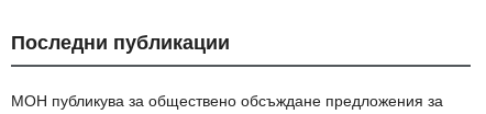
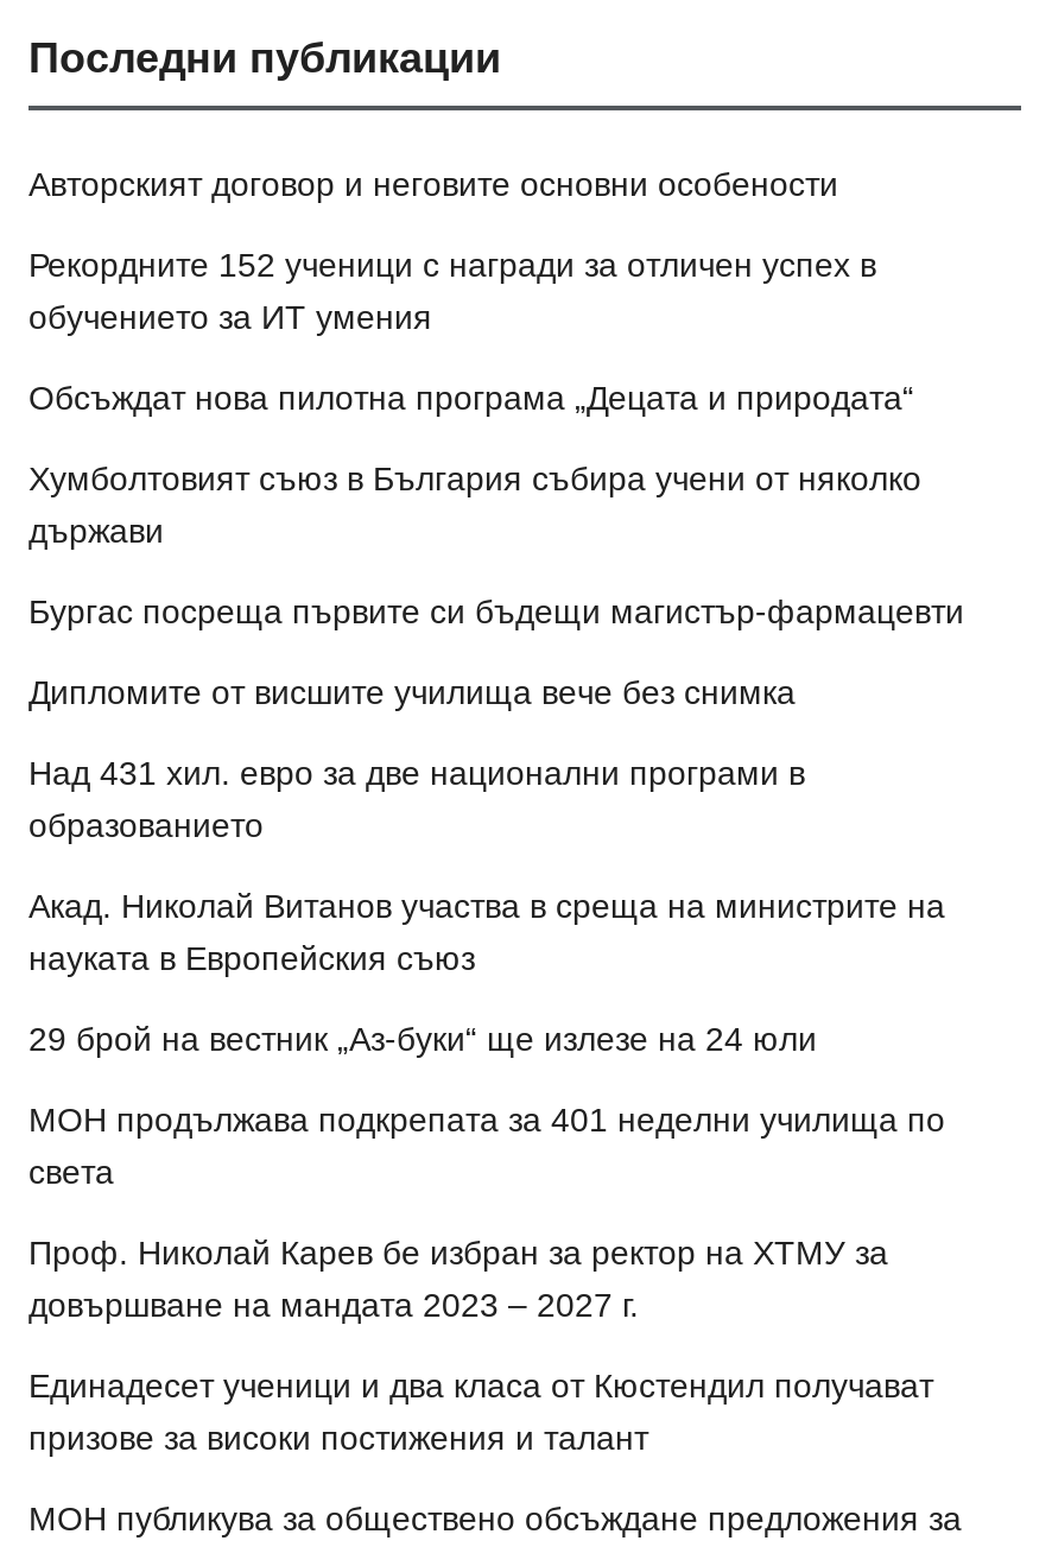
+ Авторският договор и неговите основни особености
+ Рекордните 152 ученици с награди за отличен успех в
+ обучението за ИТ умения
+ Обсъждат нова пилотна програма „Децата и природата“
+ Хумболтовият съюз в България събира учени от няколко
+ държави
+ Бургас посреща първите си бъдещи магистър-фармацевти
+ Дипломите от висшите училища вече без снимка
+ Над 431 хил. евро за две национални програми в
+ образованието
+ Акад. Николай Витанов участва в среща на министрите на
+ науката в Европейския съюз
+ 29 брой на вестник „Аз-буки“ ще излезе на 24 юли
+ МОН продължава подкрепата за 401 неделни училища по
+ света
+ Проф. Николай Карев бе избран за ректор на ХТМУ за
+ довършване на мандата 2023 – 2027 г.
+ Единадесет ученици и два класа от Кюстендил получават
+ призове за високи постижения и талант
